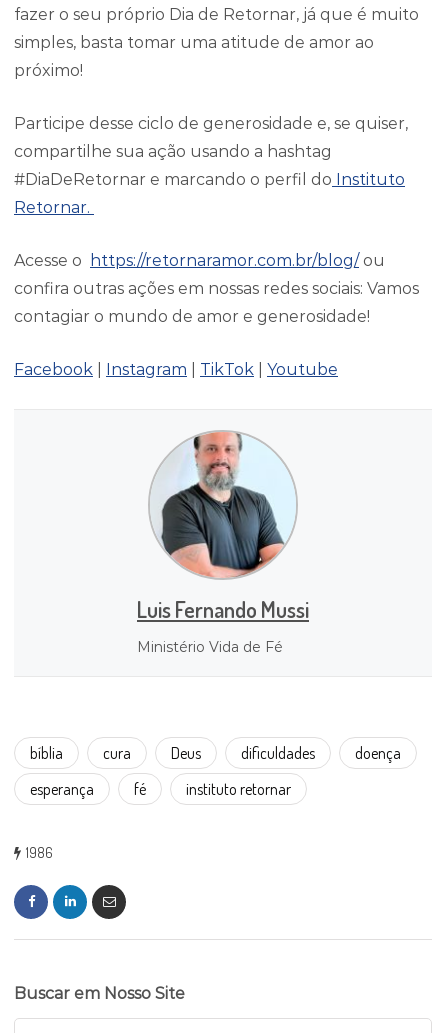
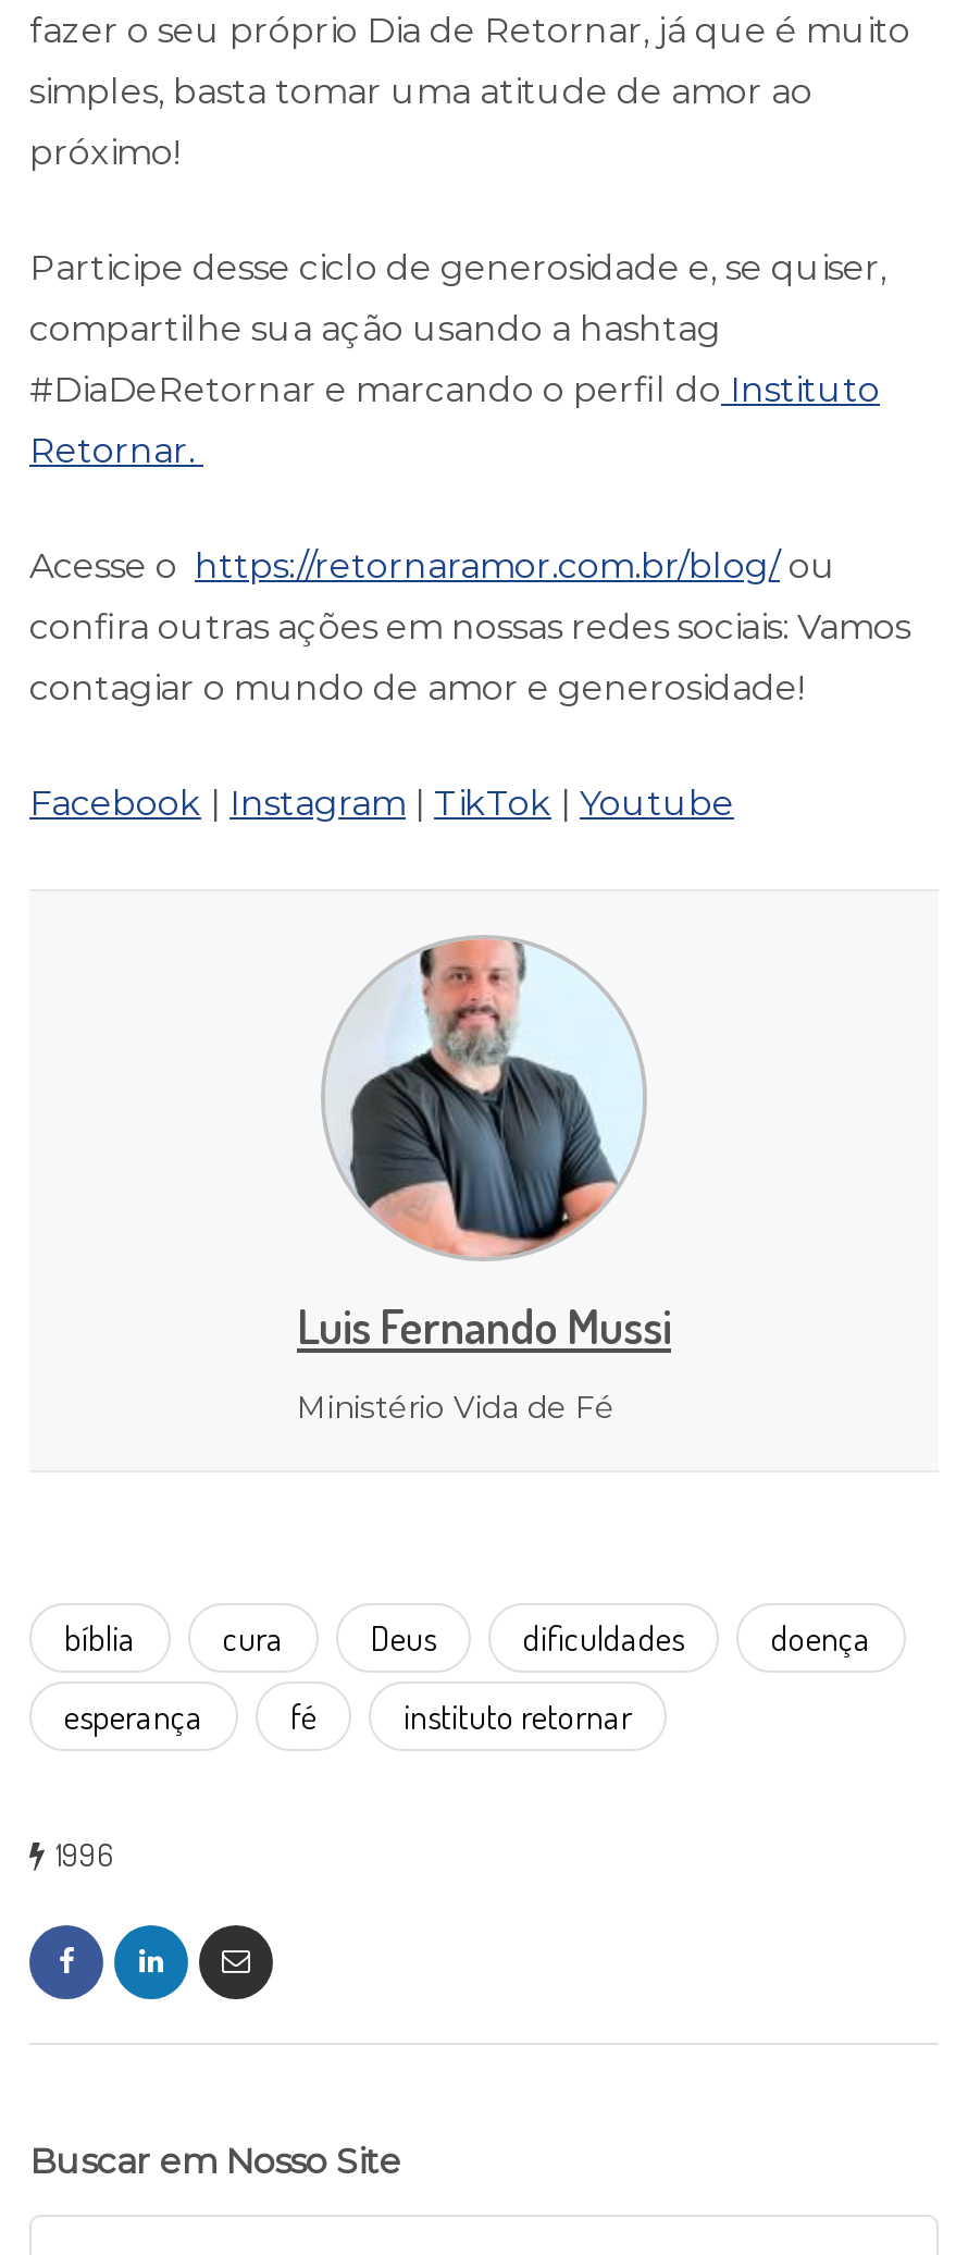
- 1986
+ 1996
